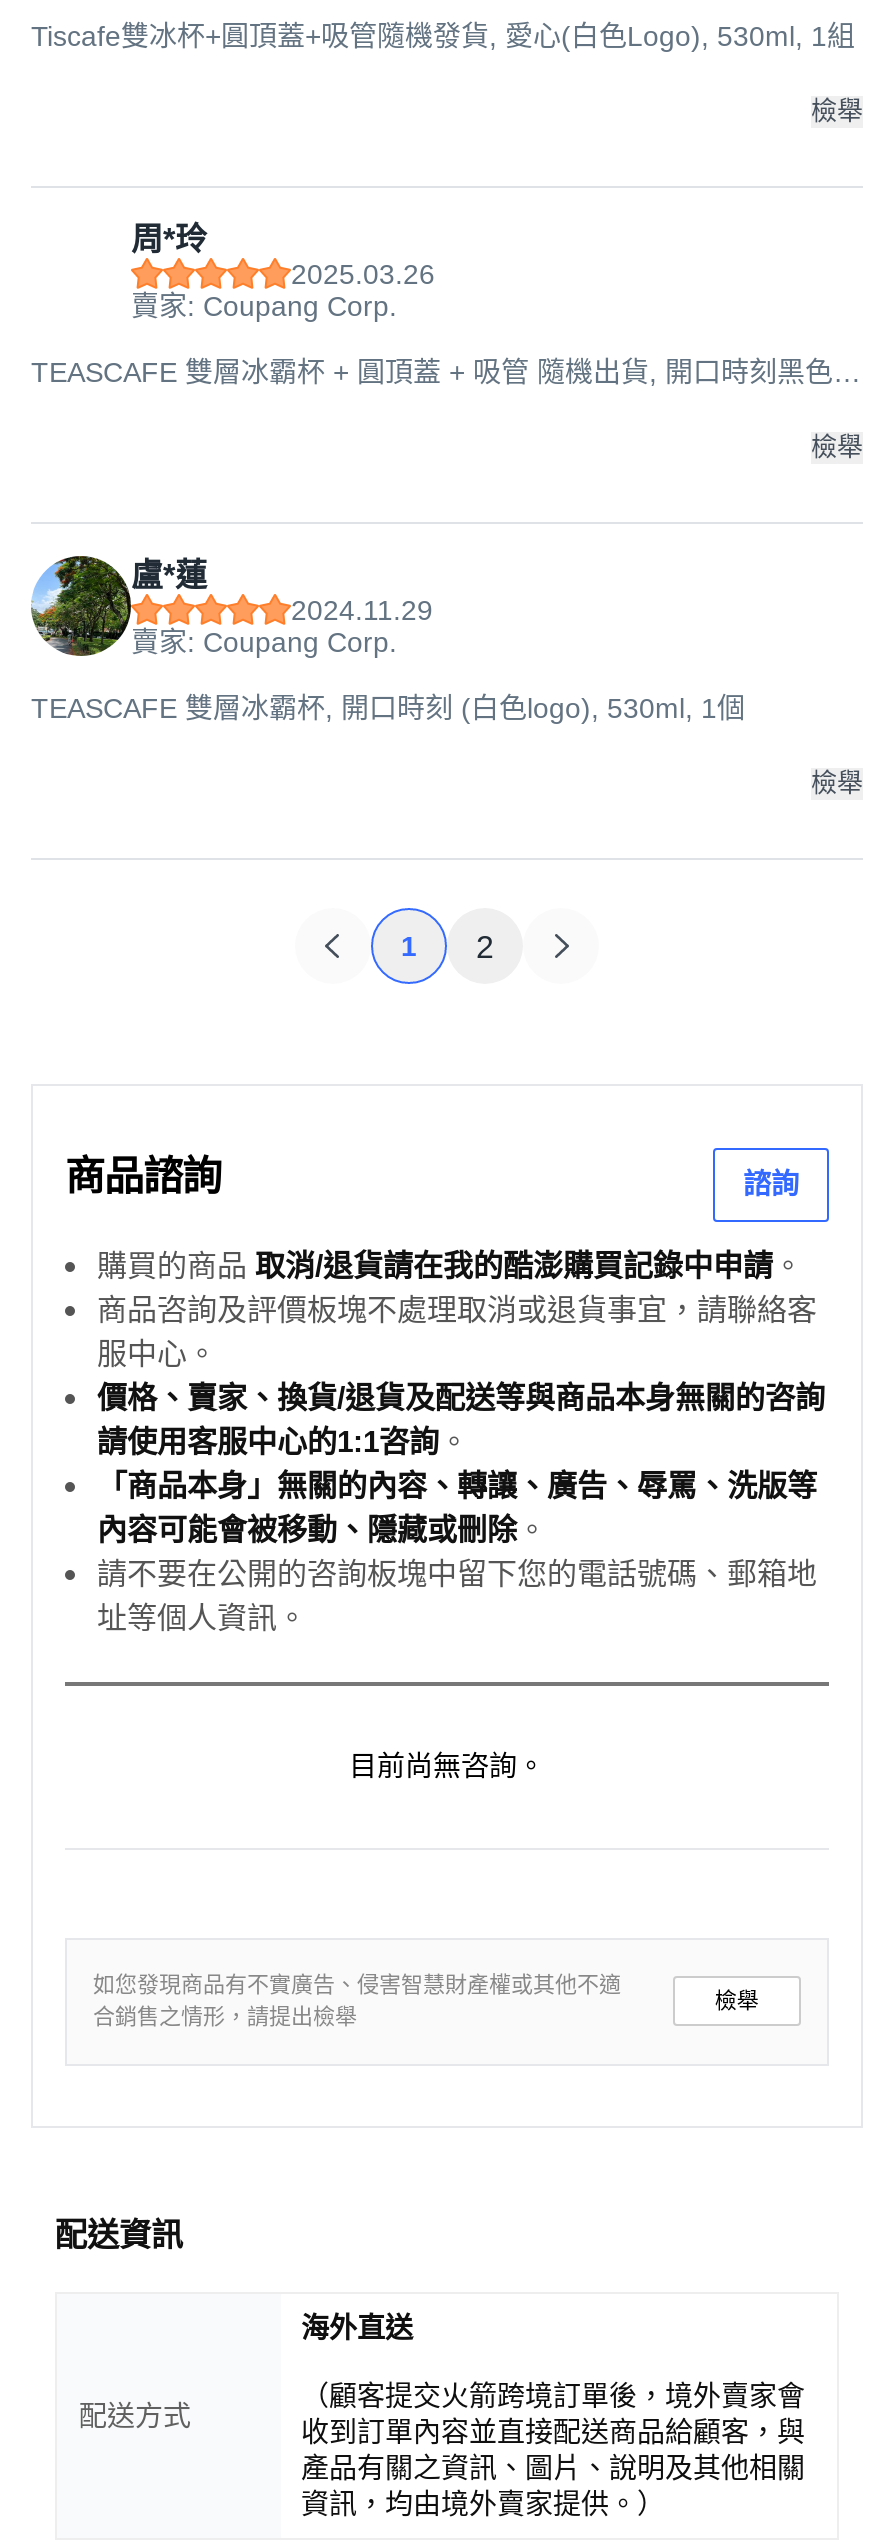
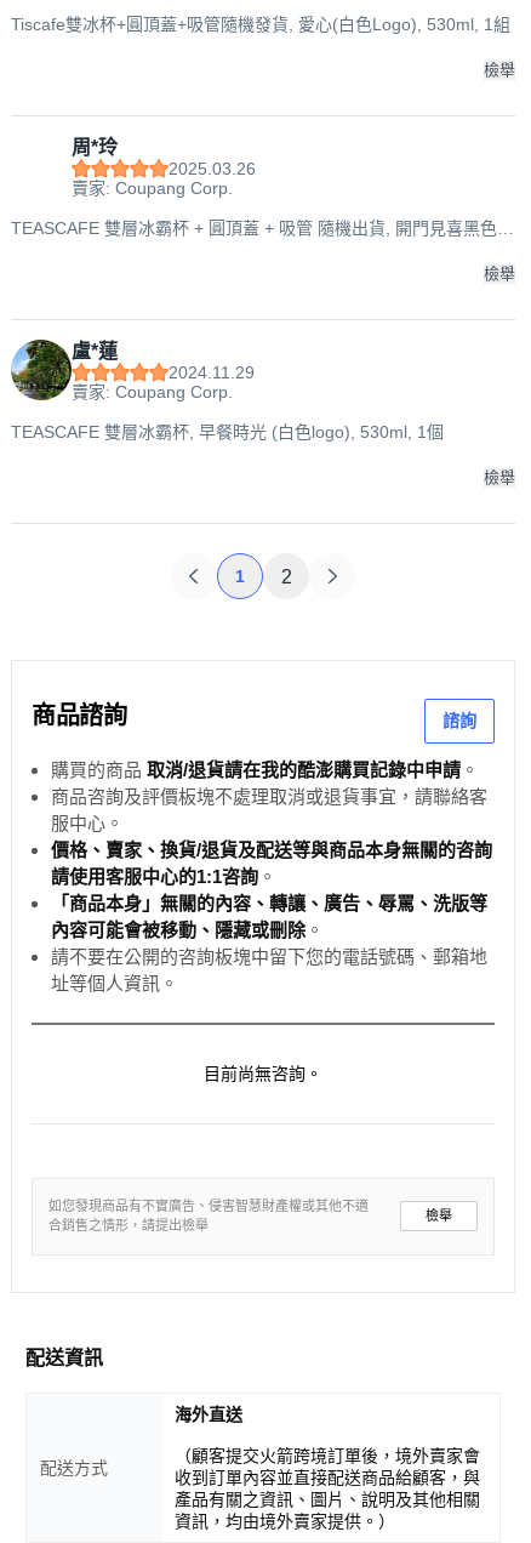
- TEASCAFE 雙層冰霸杯 + 圓頂蓋 + 吸管 隨機出貨, 開口時刻黑色
+ TEASCAFE 雙層冰霸杯 + 圓頂蓋 + 吸管 隨機出貨, 開門見喜黑色

- TEASCAFE 雙層冰霸杯, 開口時刻 (白色logo), 530ml, 1個
+ TEASCAFE 雙層冰霸杯, 早餐時光 (白色logo), 530ml, 1個
